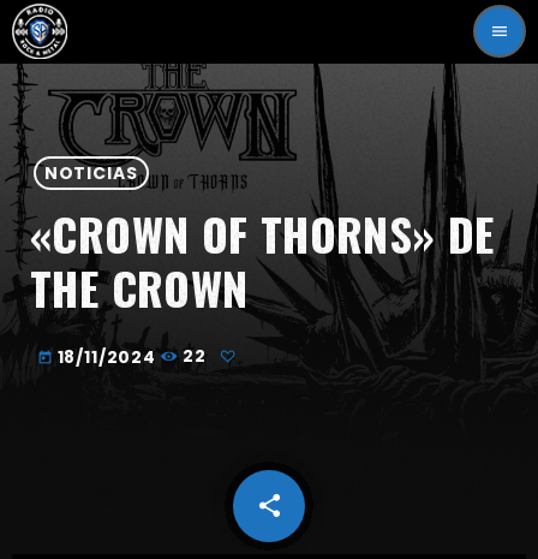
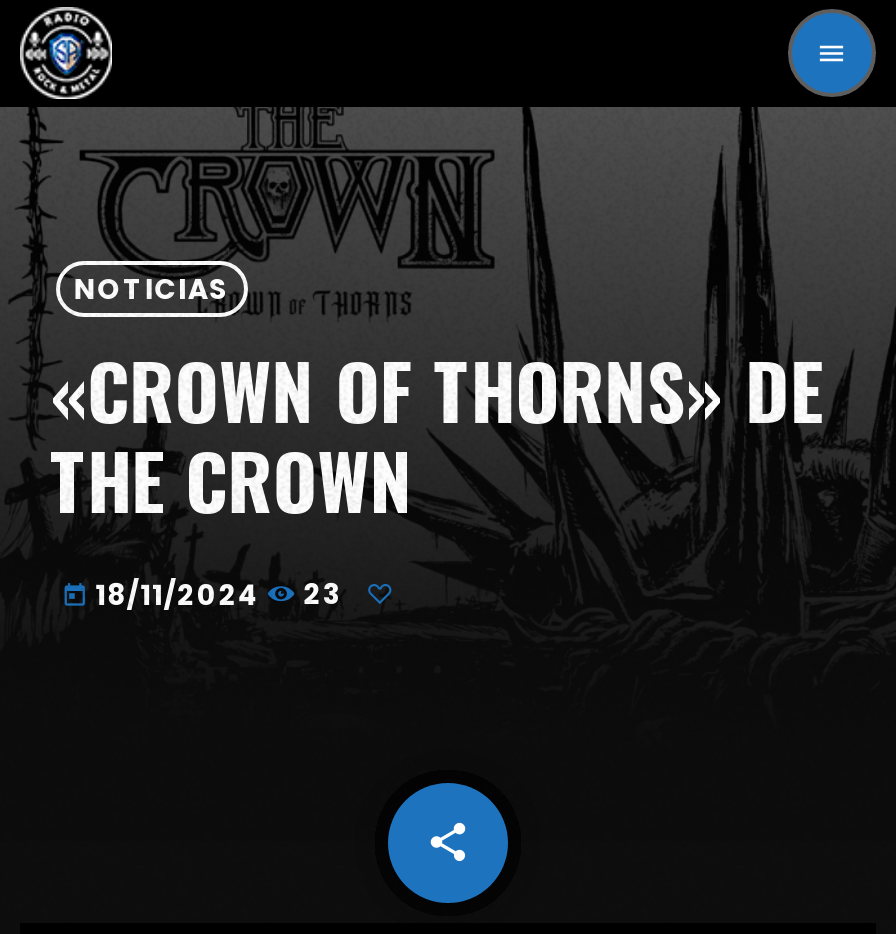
- 22
+ 23
